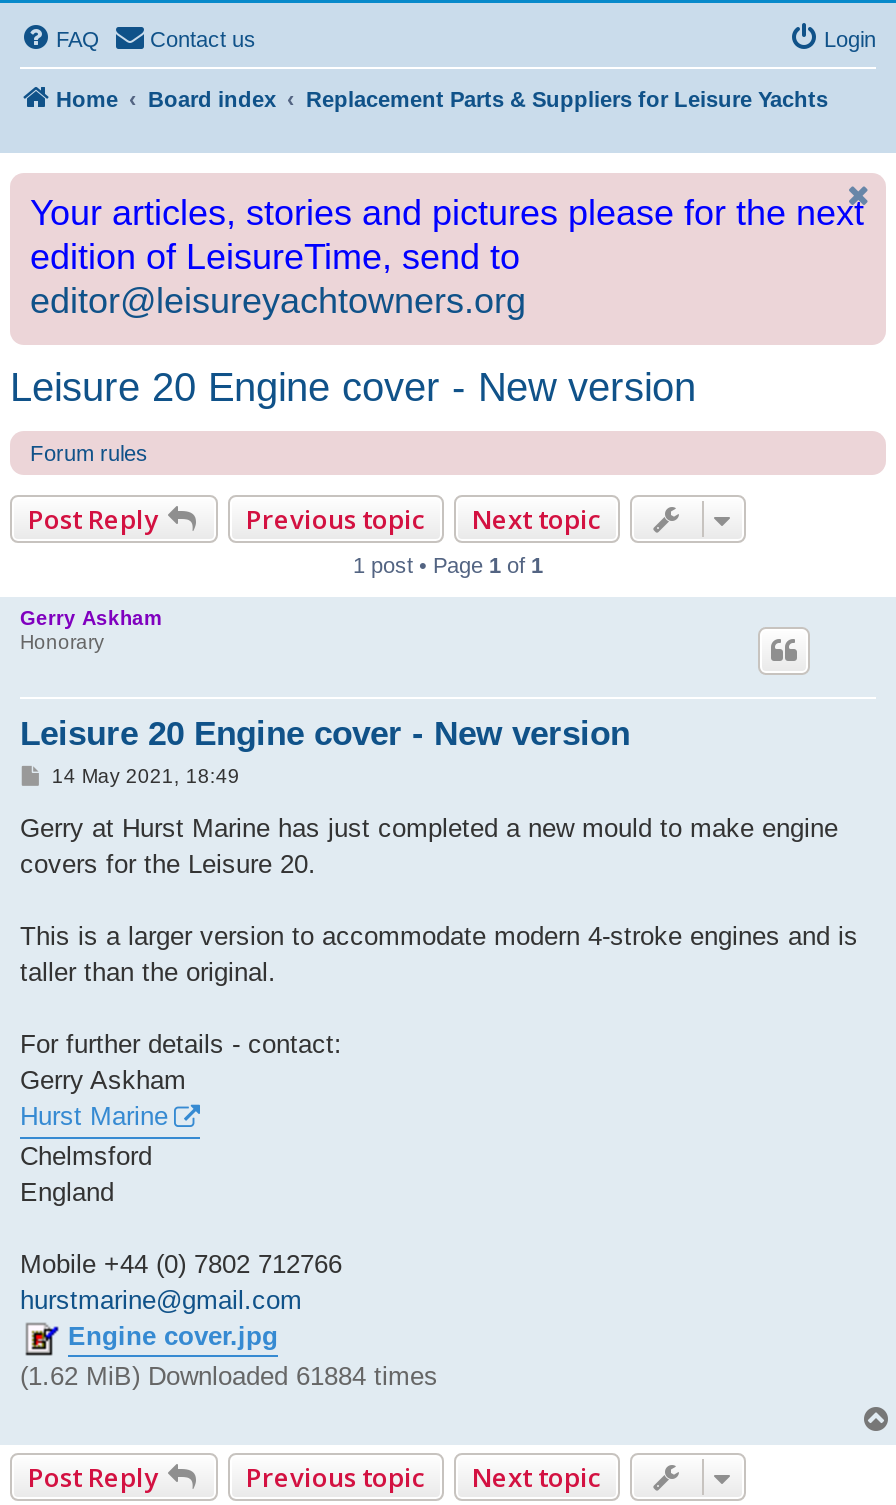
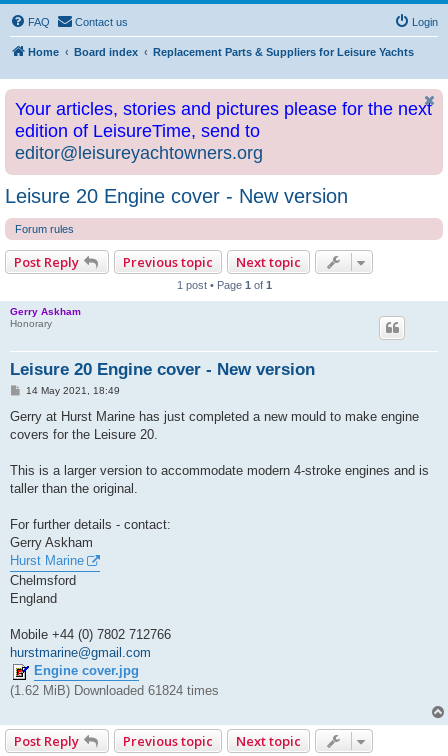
- (1.62 MiB) Downloaded 61884 times
+ (1.62 MiB) Downloaded 61824 times
